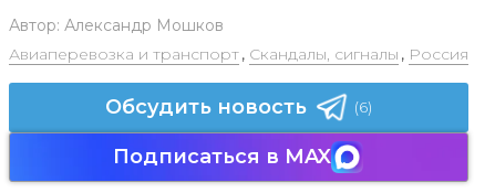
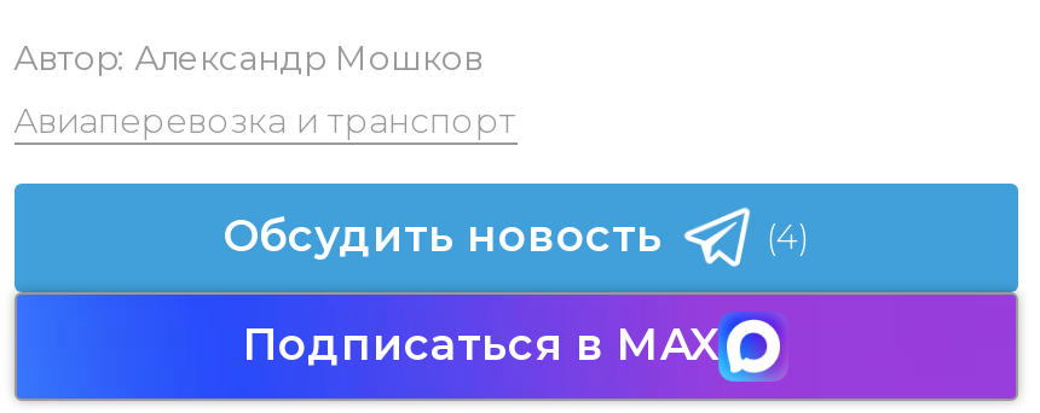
- Авиаперевозка и транспорт , Скандалы, сигналы , Россия
+ Авиаперевозка и транспорт

- (6)
+ (4)
